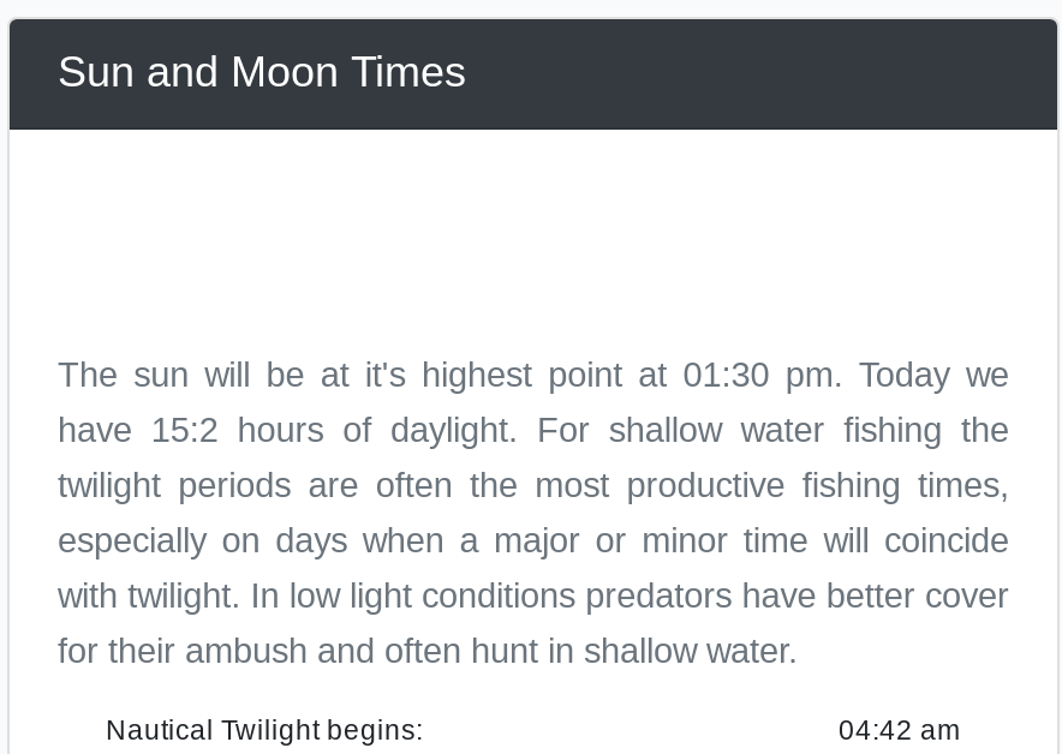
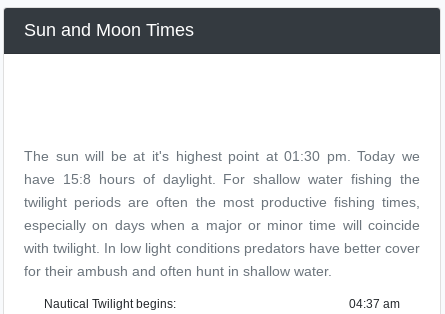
- have 15:2 hours of daylight. For shallow water fishing the
+ have 15:8 hours of daylight. For shallow water fishing the

- 04:42 am
+ 04:37 am
